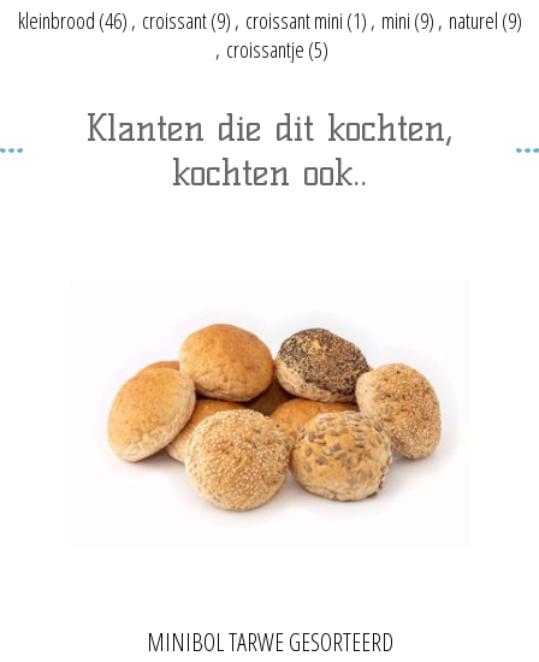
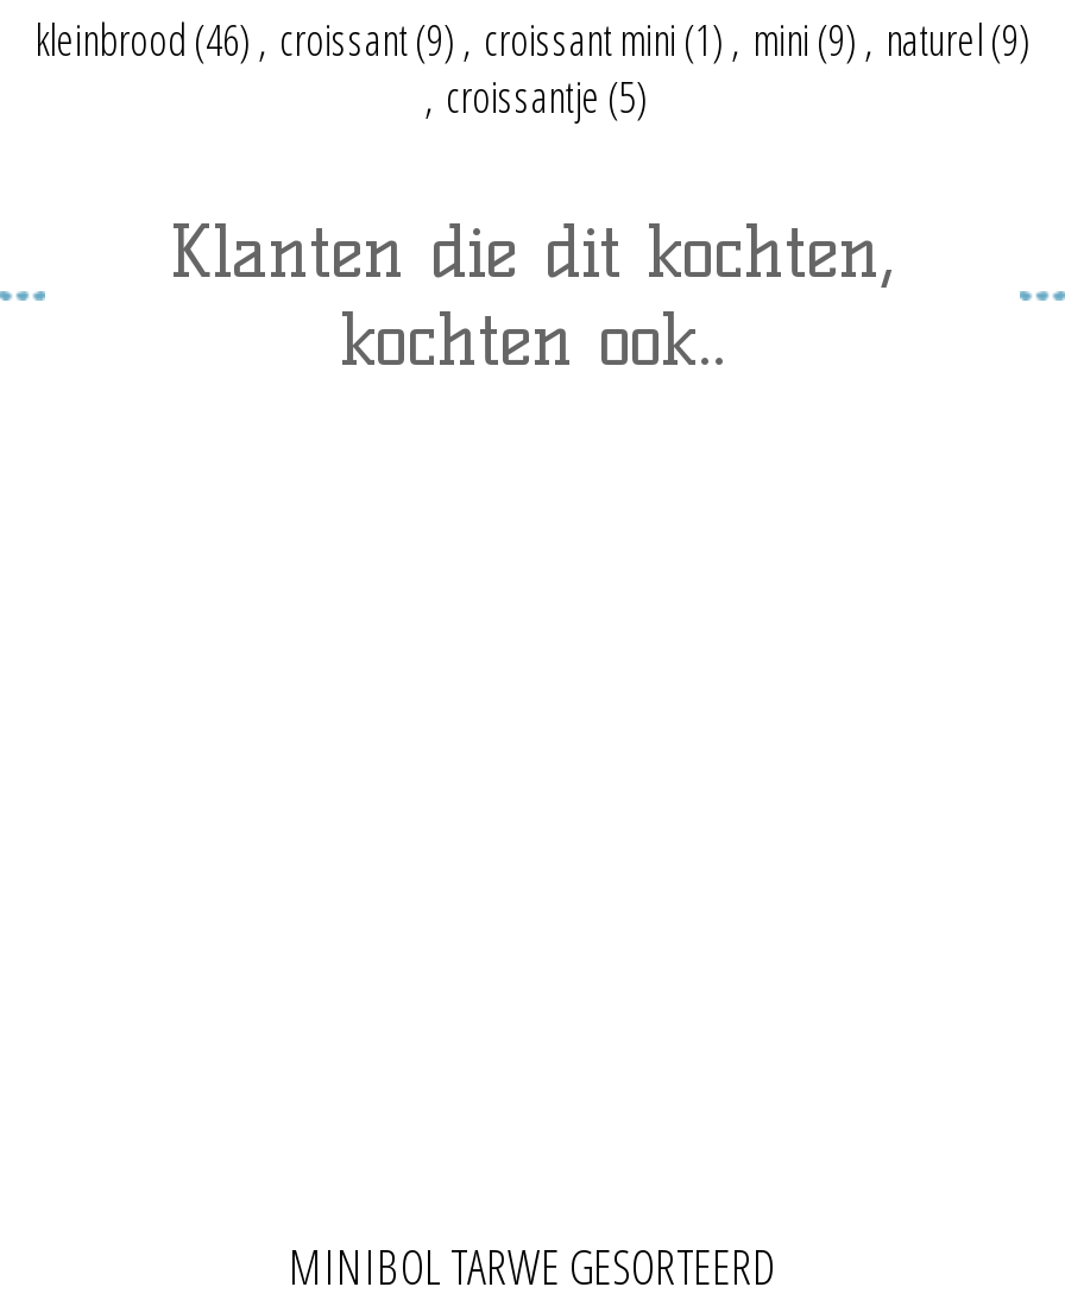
- [image]
